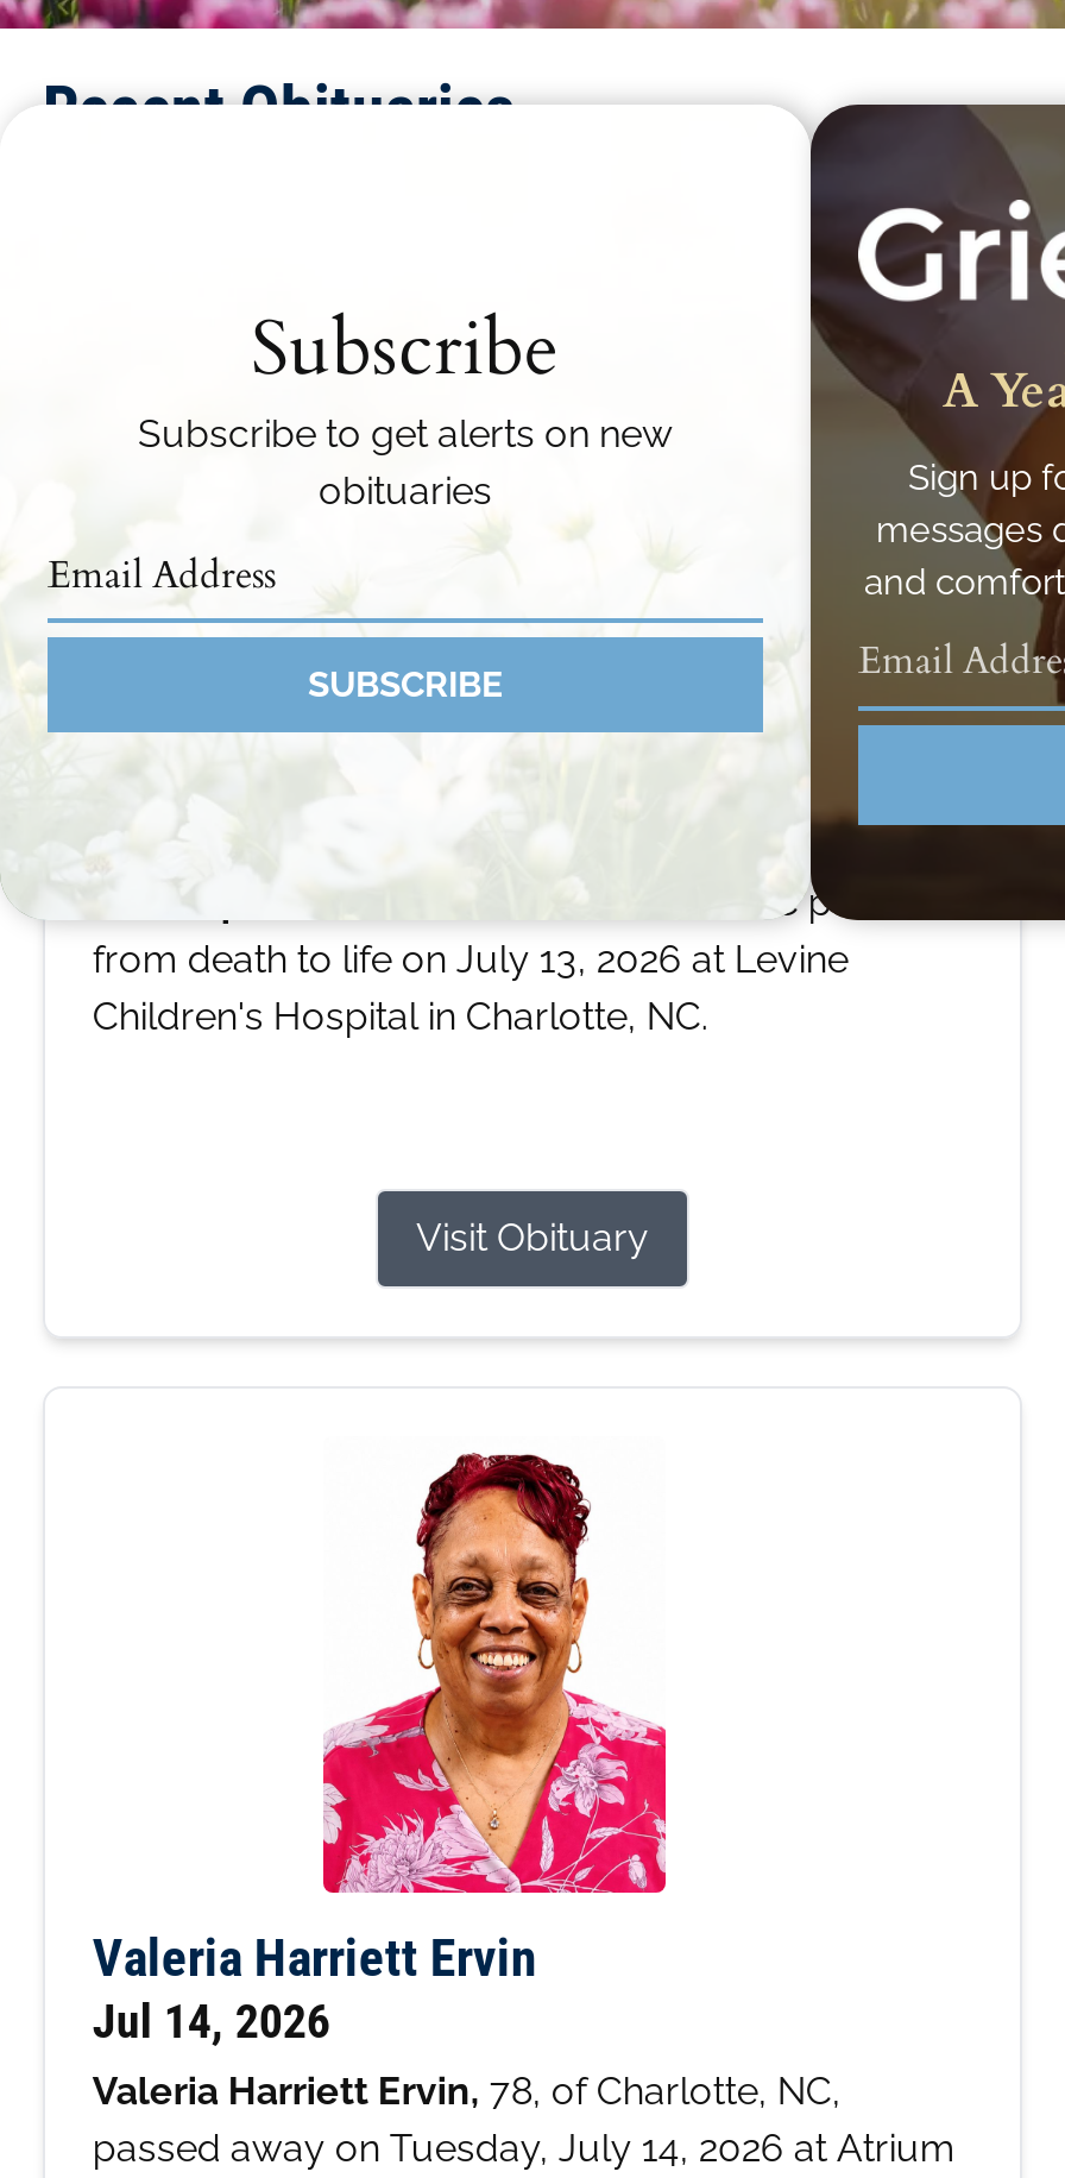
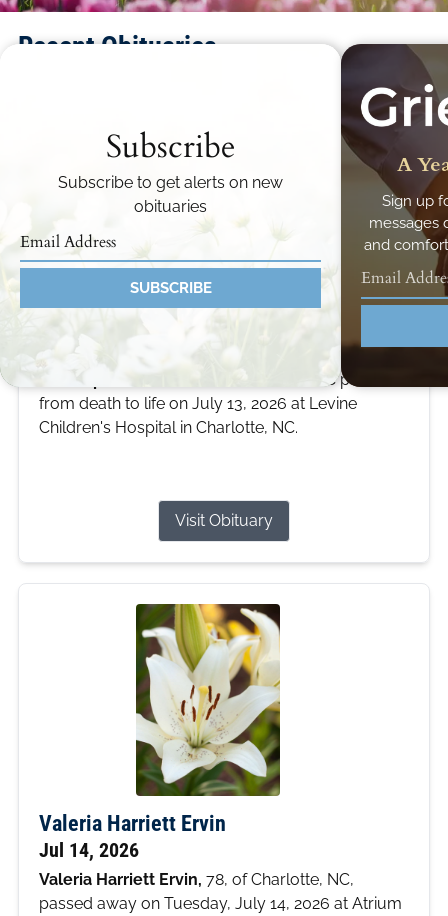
- [image]
+ [image]
